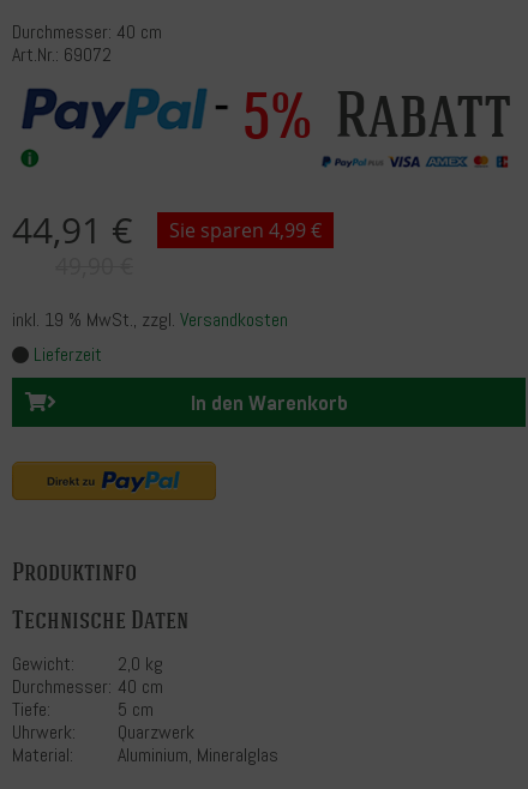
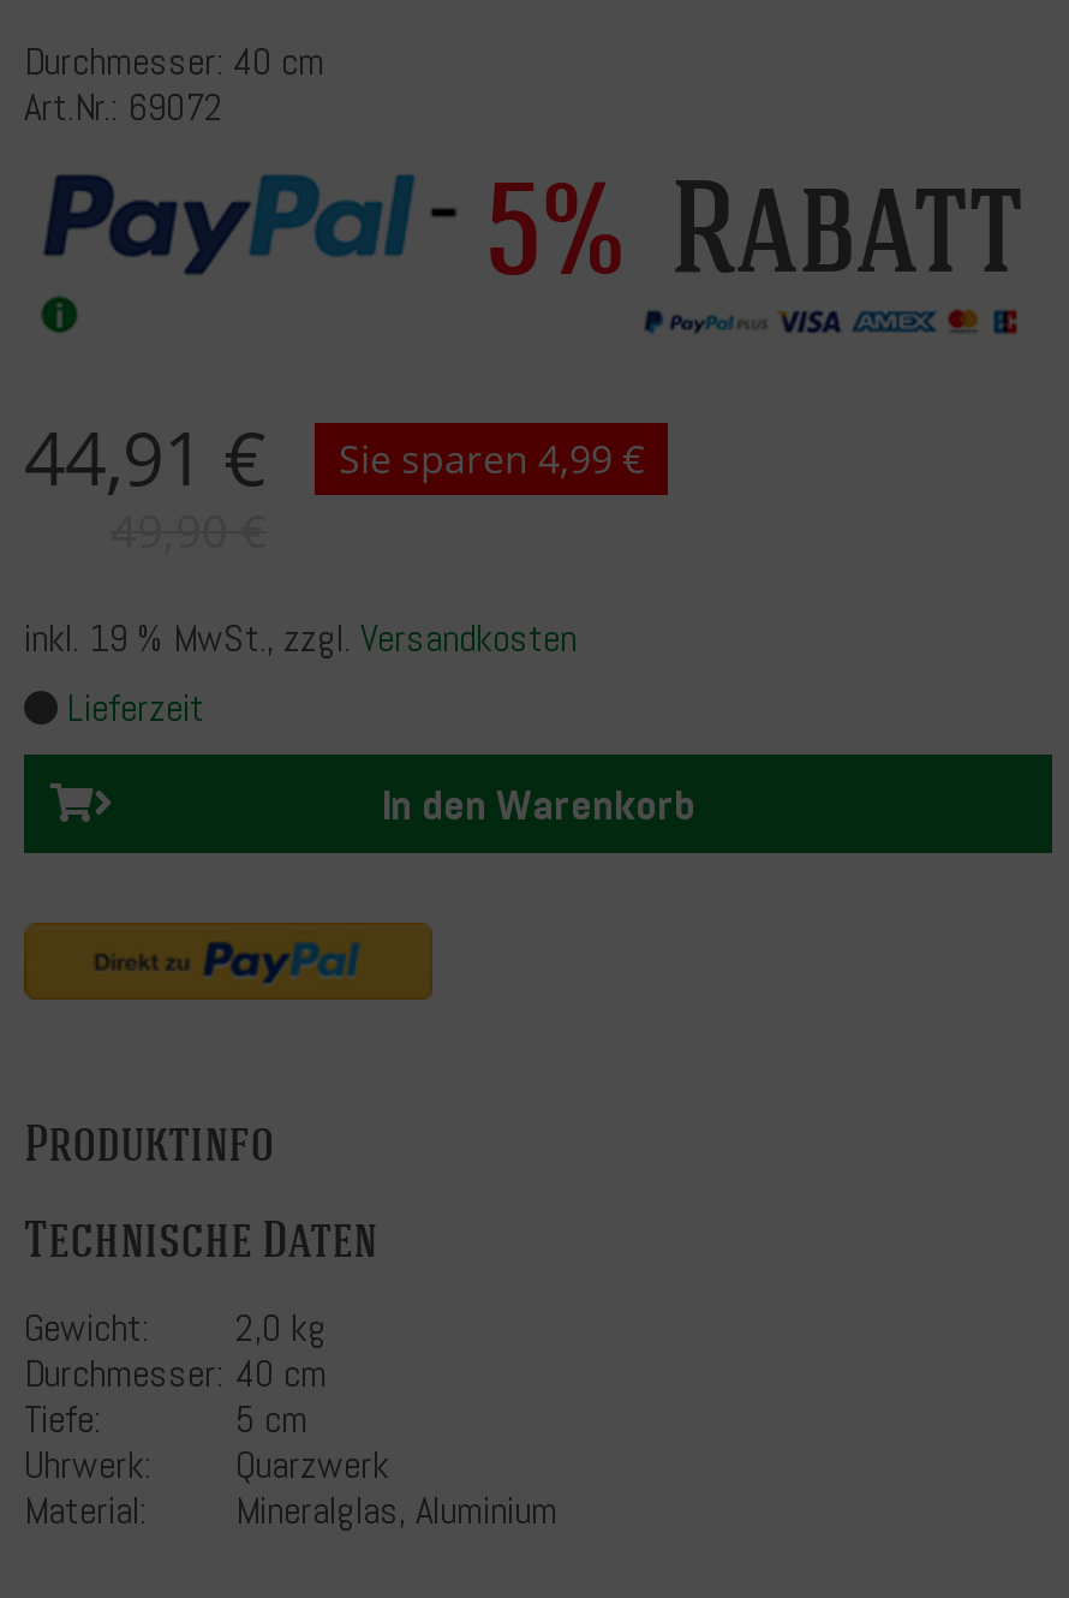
- Aluminium, Mineralglas
+ Mineralglas, Aluminium
